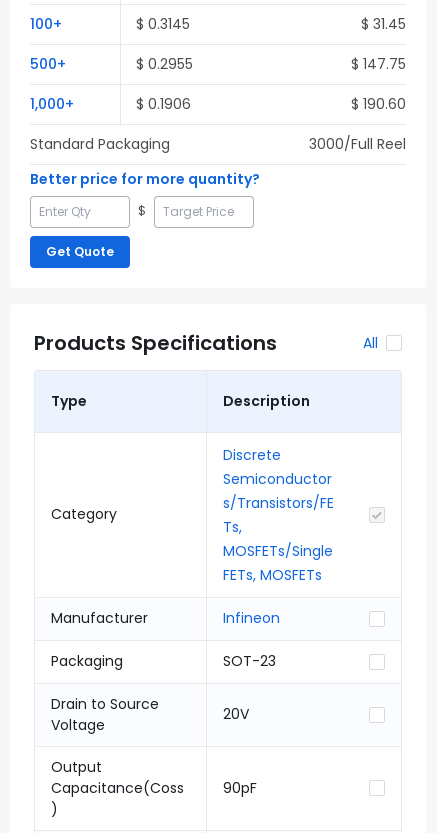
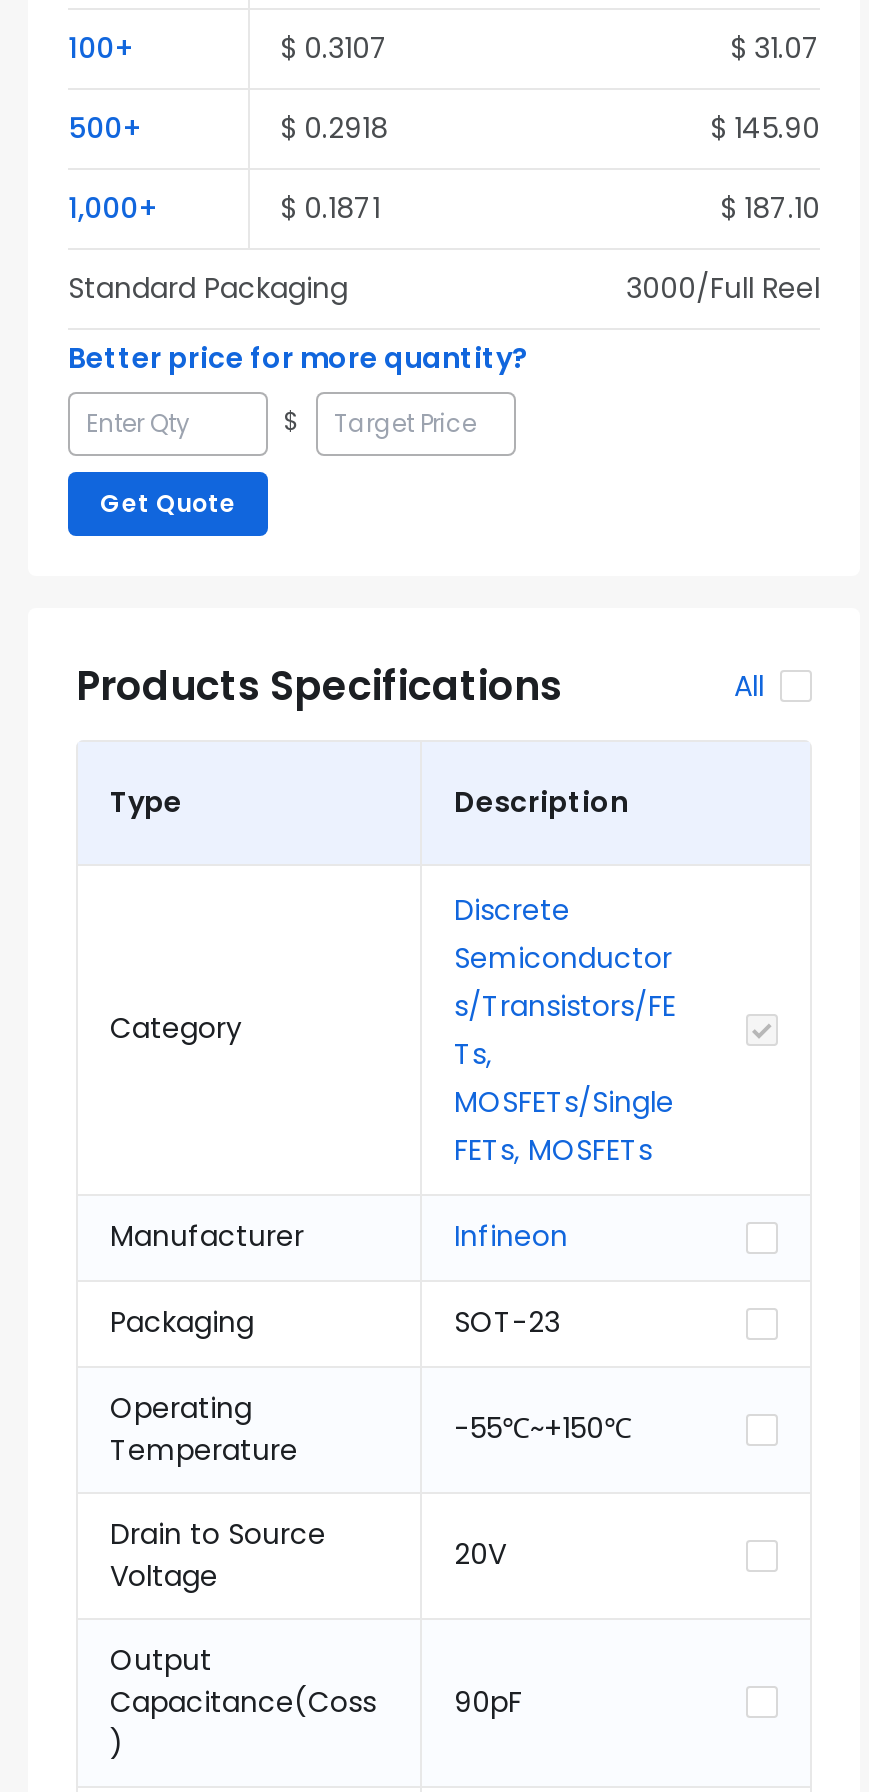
- $ 0.3145
+ $ 0.3107

- $ 31.45
+ $ 31.07

- $ 0.2955
+ $ 0.2918

- $ 147.75
+ $ 145.90

- $ 0.1906
+ $ 0.1871

- $ 190.60
+ $ 187.10

+ Operating
+ Temperature

+ -55℃~+150℃
